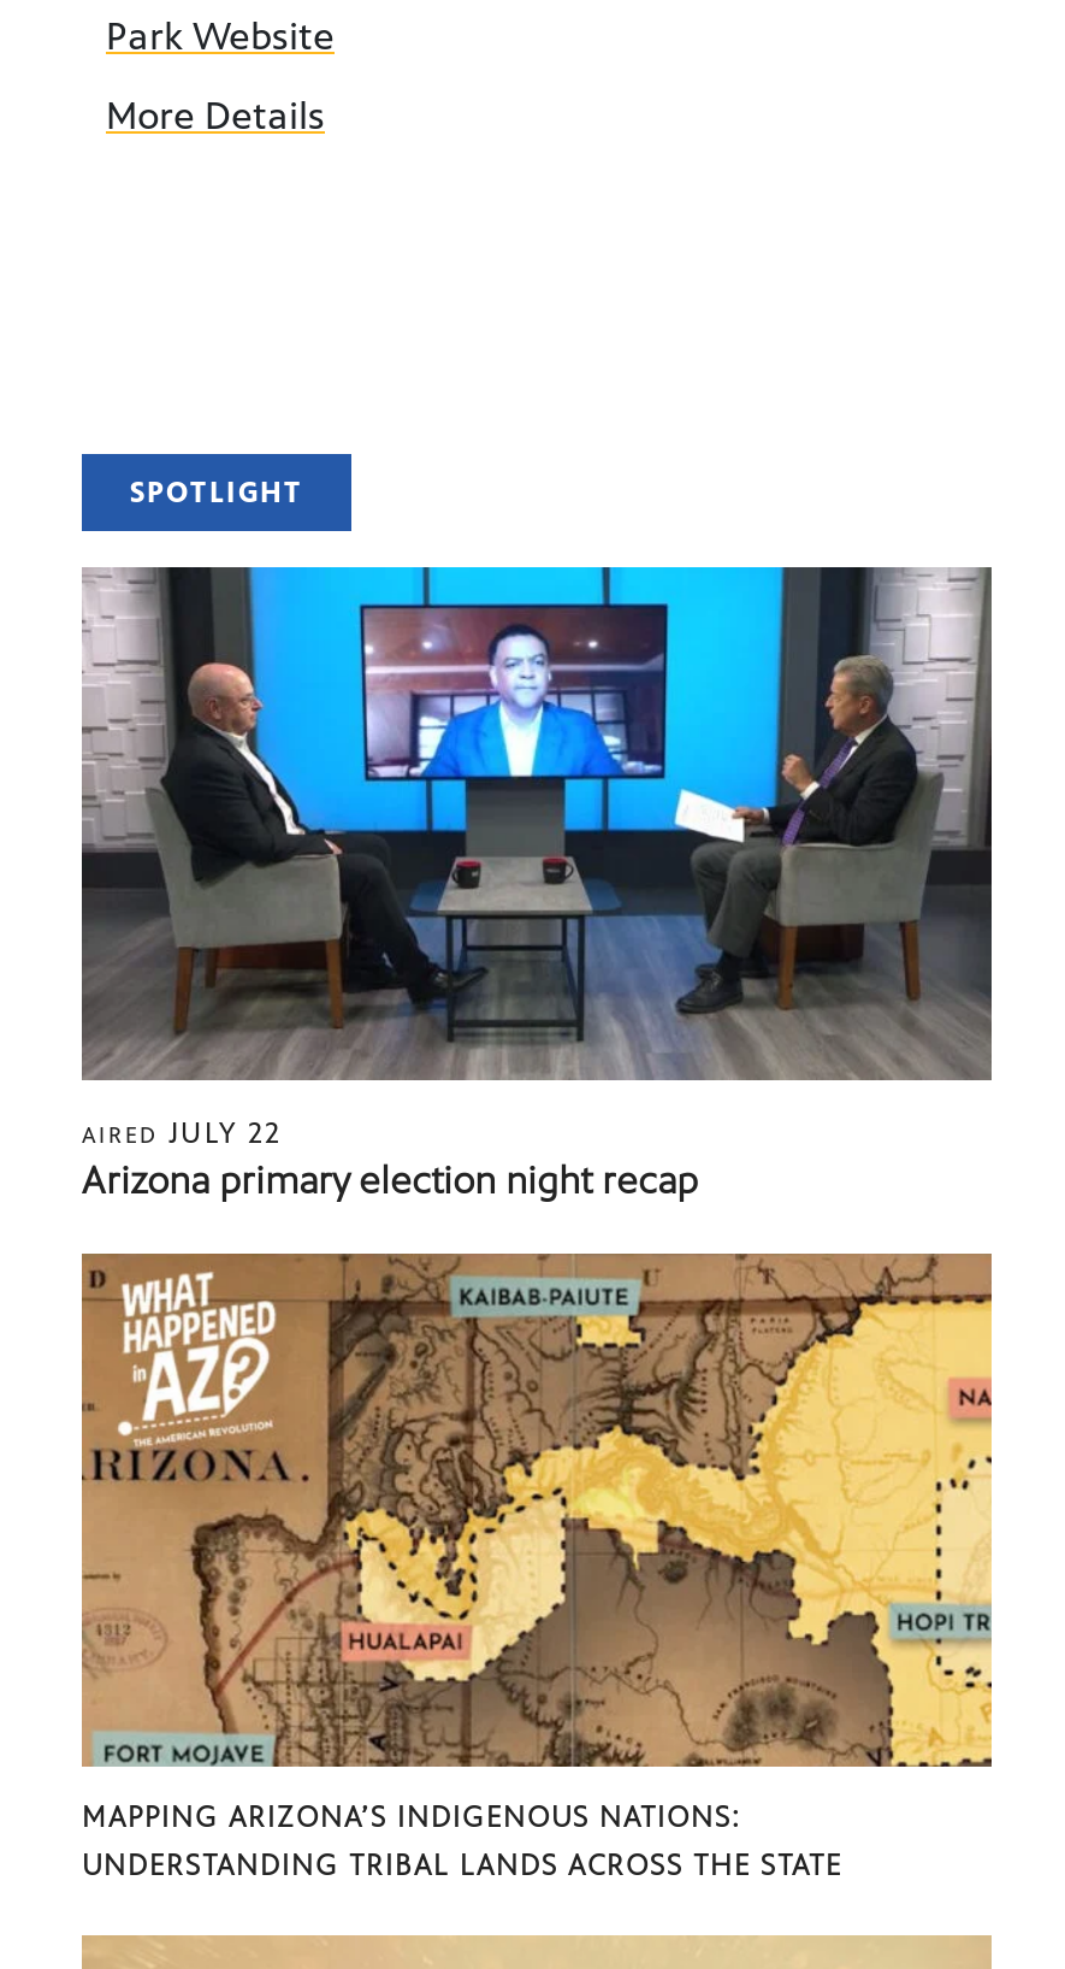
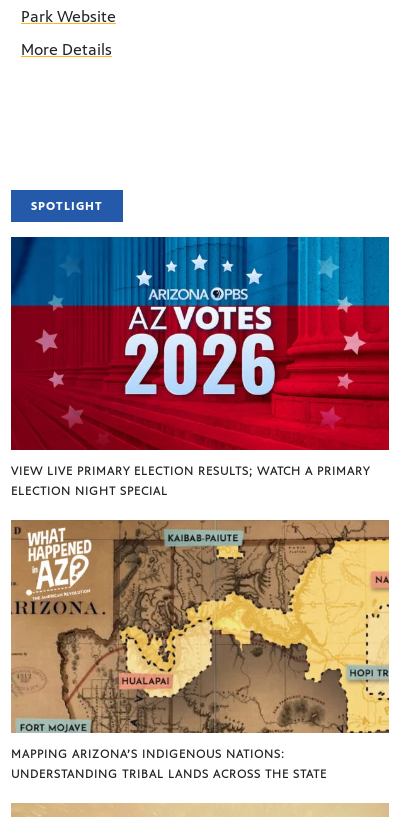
- [image]
- AIRED JULY 22
- Arizona primary election night recap
+ [image]
+ VIEW LIVE PRIMARY ELECTION RESULTS; WATCH A PRIMARY
+ ELECTION NIGHT SPECIAL
